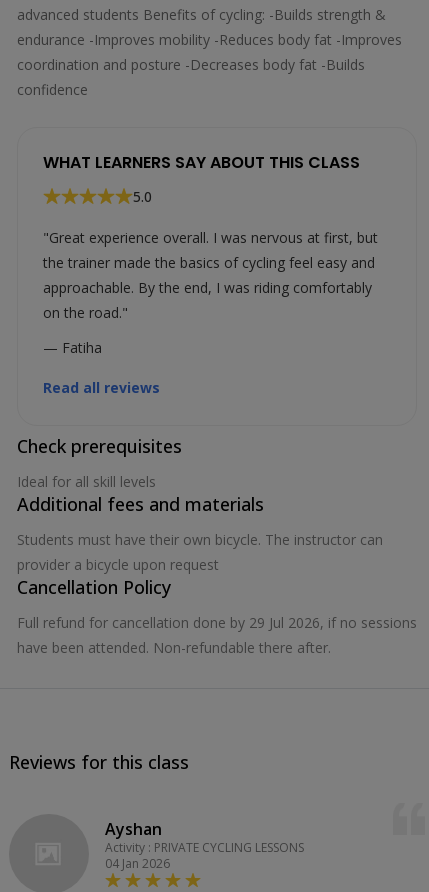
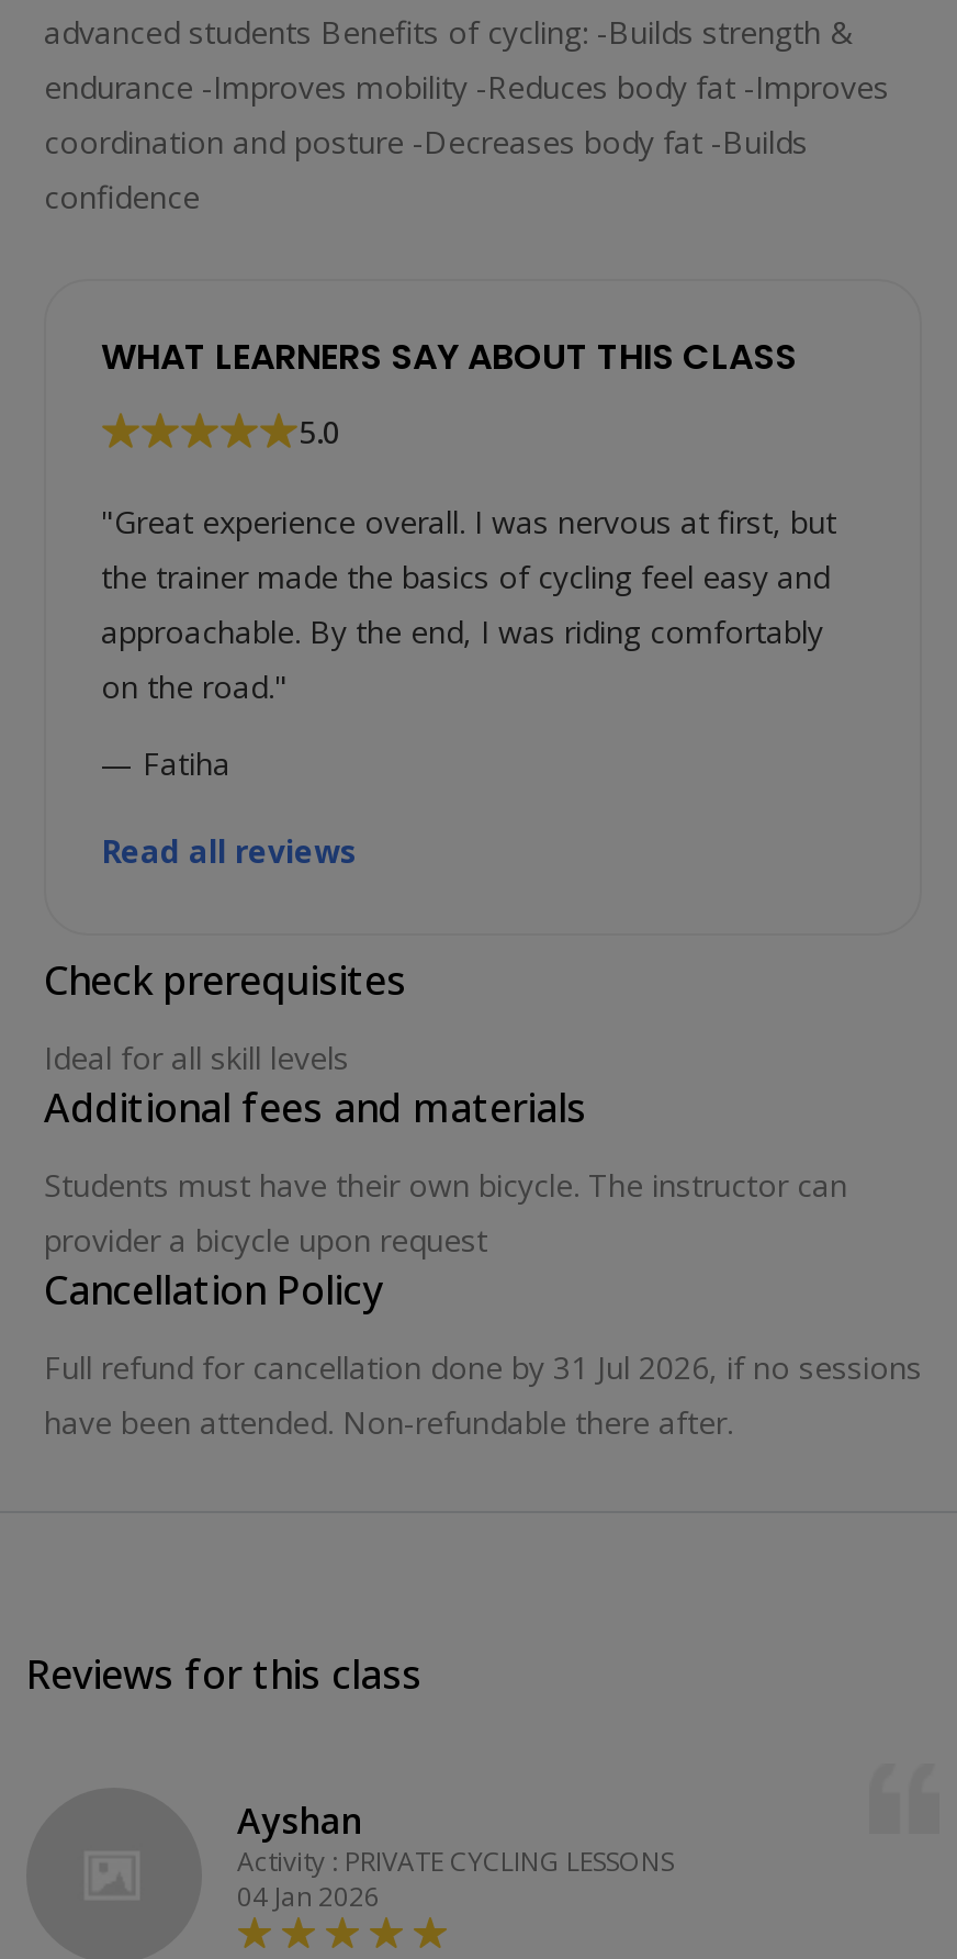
- Full refund for cancellation done by 29 Jul 2026, if no sessions
+ Full refund for cancellation done by 31 Jul 2026, if no sessions
